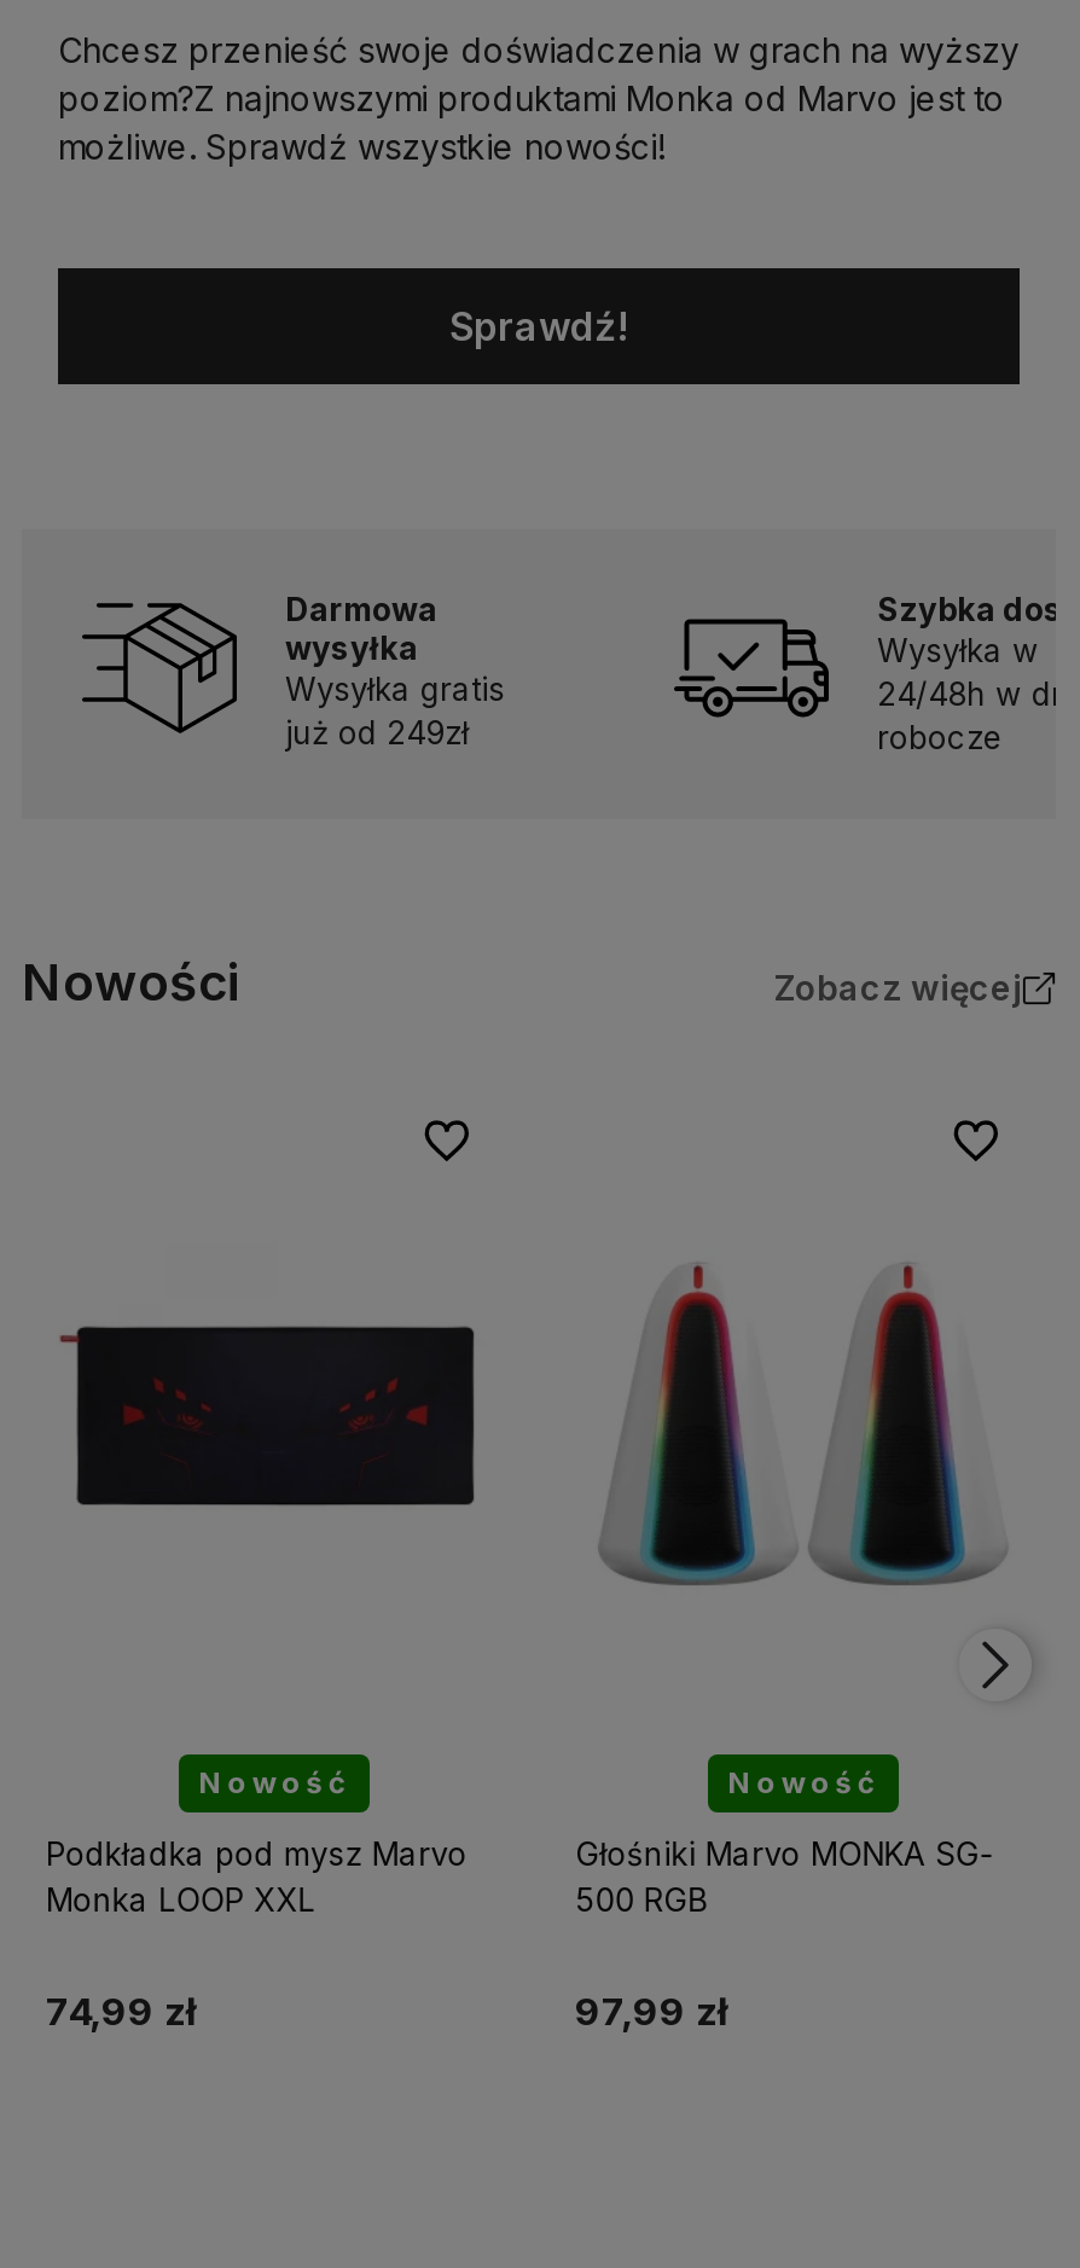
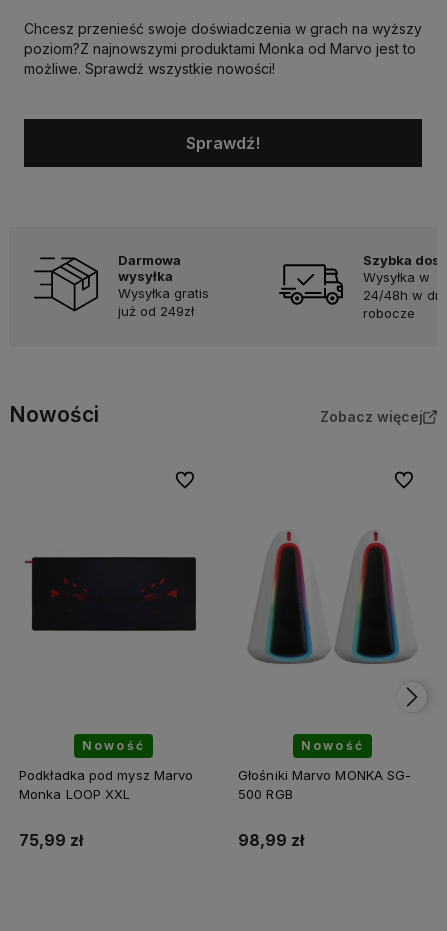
- 74,99 zł
+ 75,99 zł

- 97,99 zł
+ 98,99 zł
